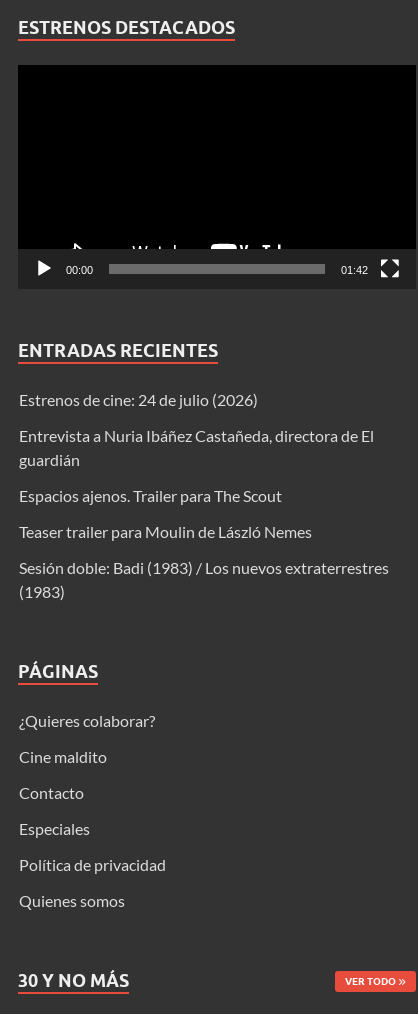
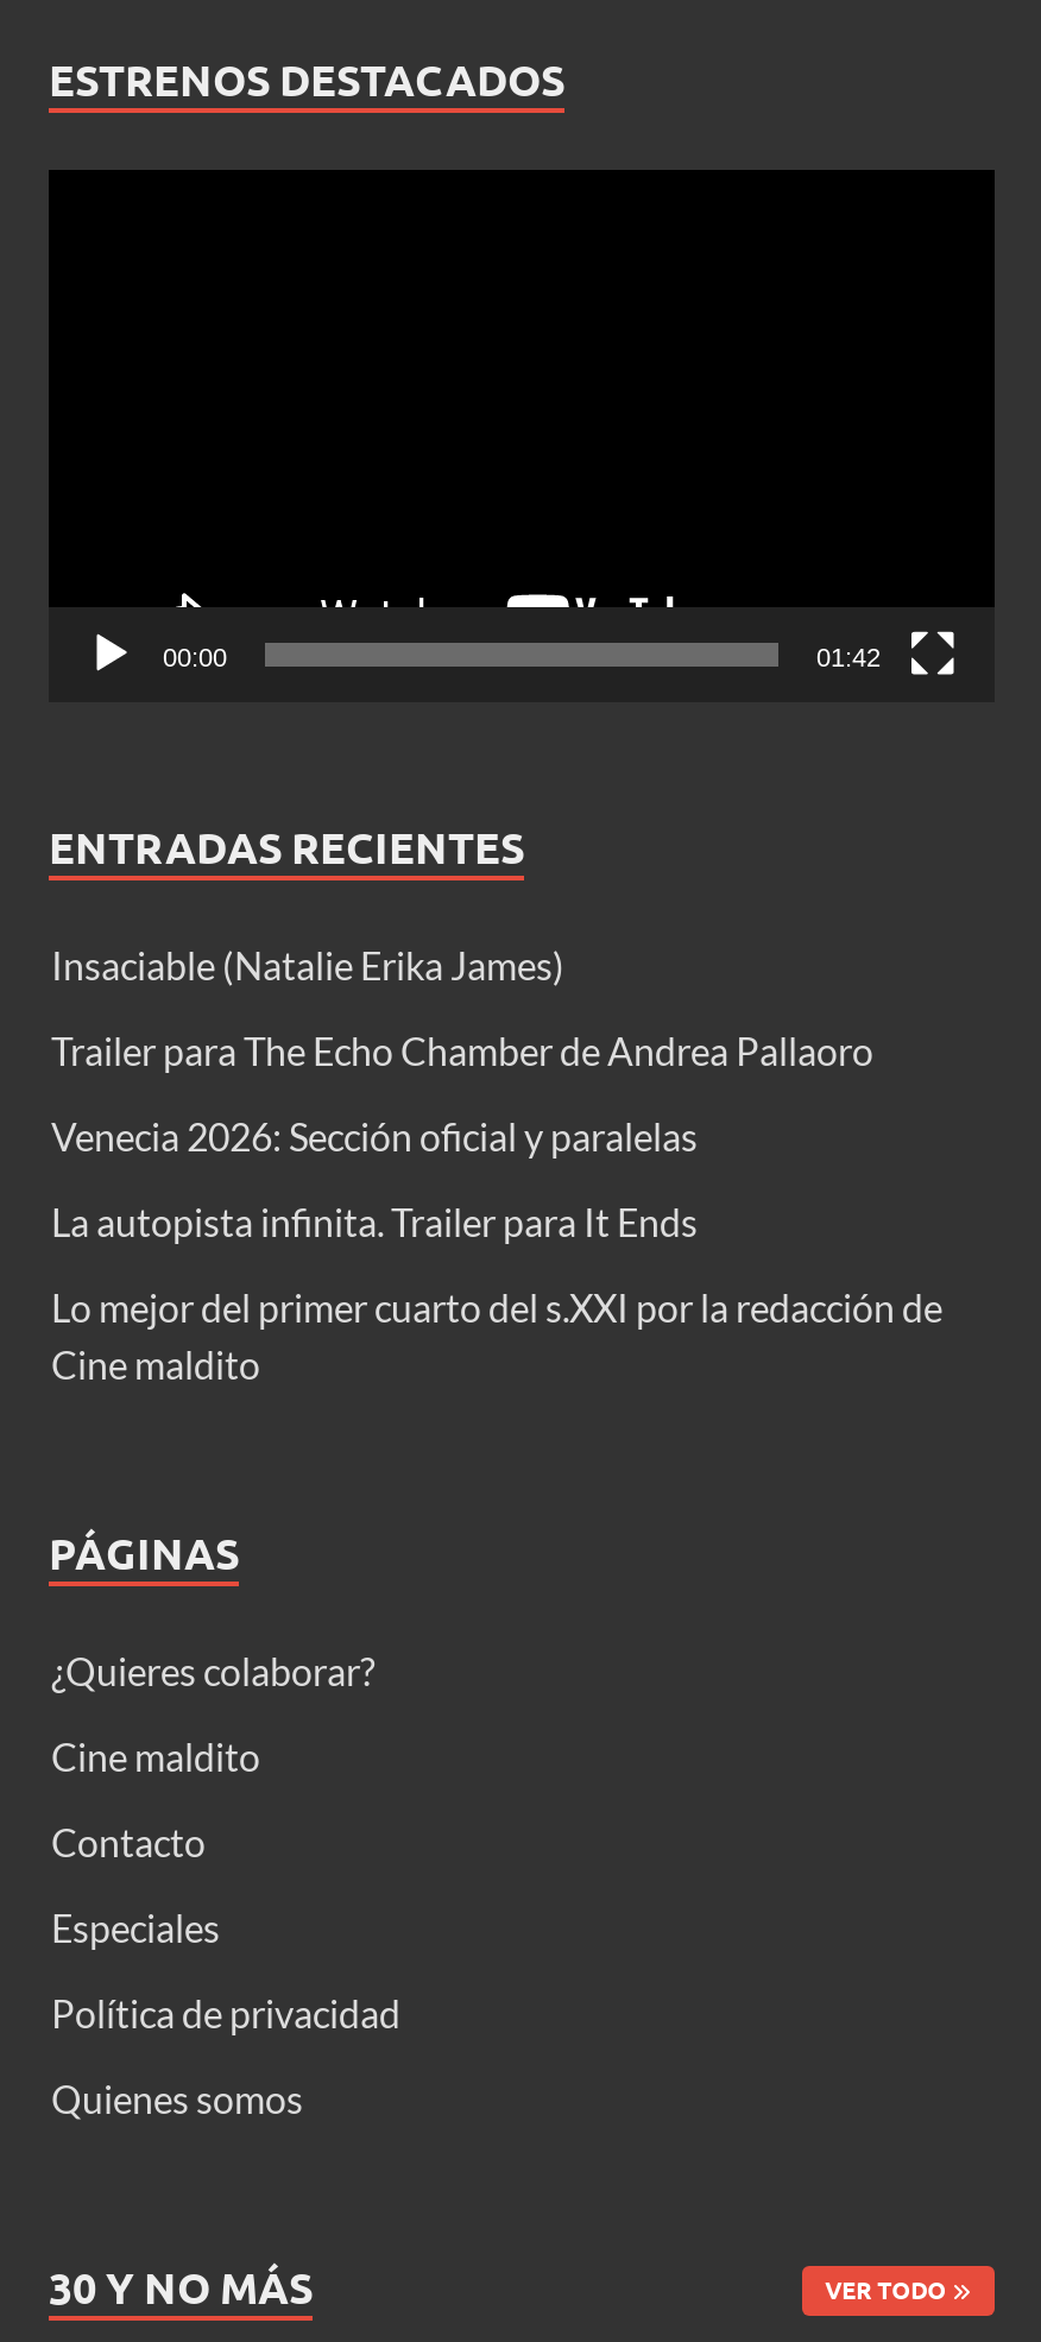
- Estrenos de cine: 24 de julio (2026)
+ Insaciable (Natalie Erika James)

- Entrevista a Nuria Ibáñez Castañeda, directora de El
- guardián
+ Trailer para The Echo Chamber de Andrea Pallaoro

- Espacios ajenos. Trailer para The Scout
+ Venecia 2026: Sección oficial y paralelas

- Teaser trailer para Moulin de László Nemes
+ La autopista infinita. Trailer para It Ends

- Sesión doble: Badi (1983) / Los nuevos extraterrestres
- (1983)
+ Lo mejor del primer cuarto del s.XXI por la redacción de
+ Cine maldito
